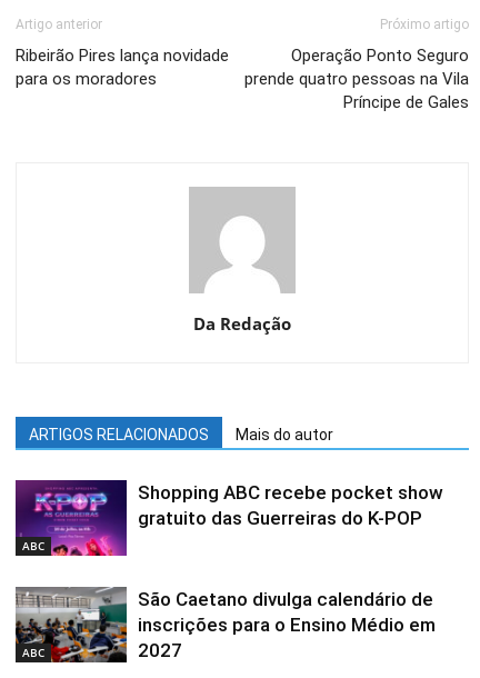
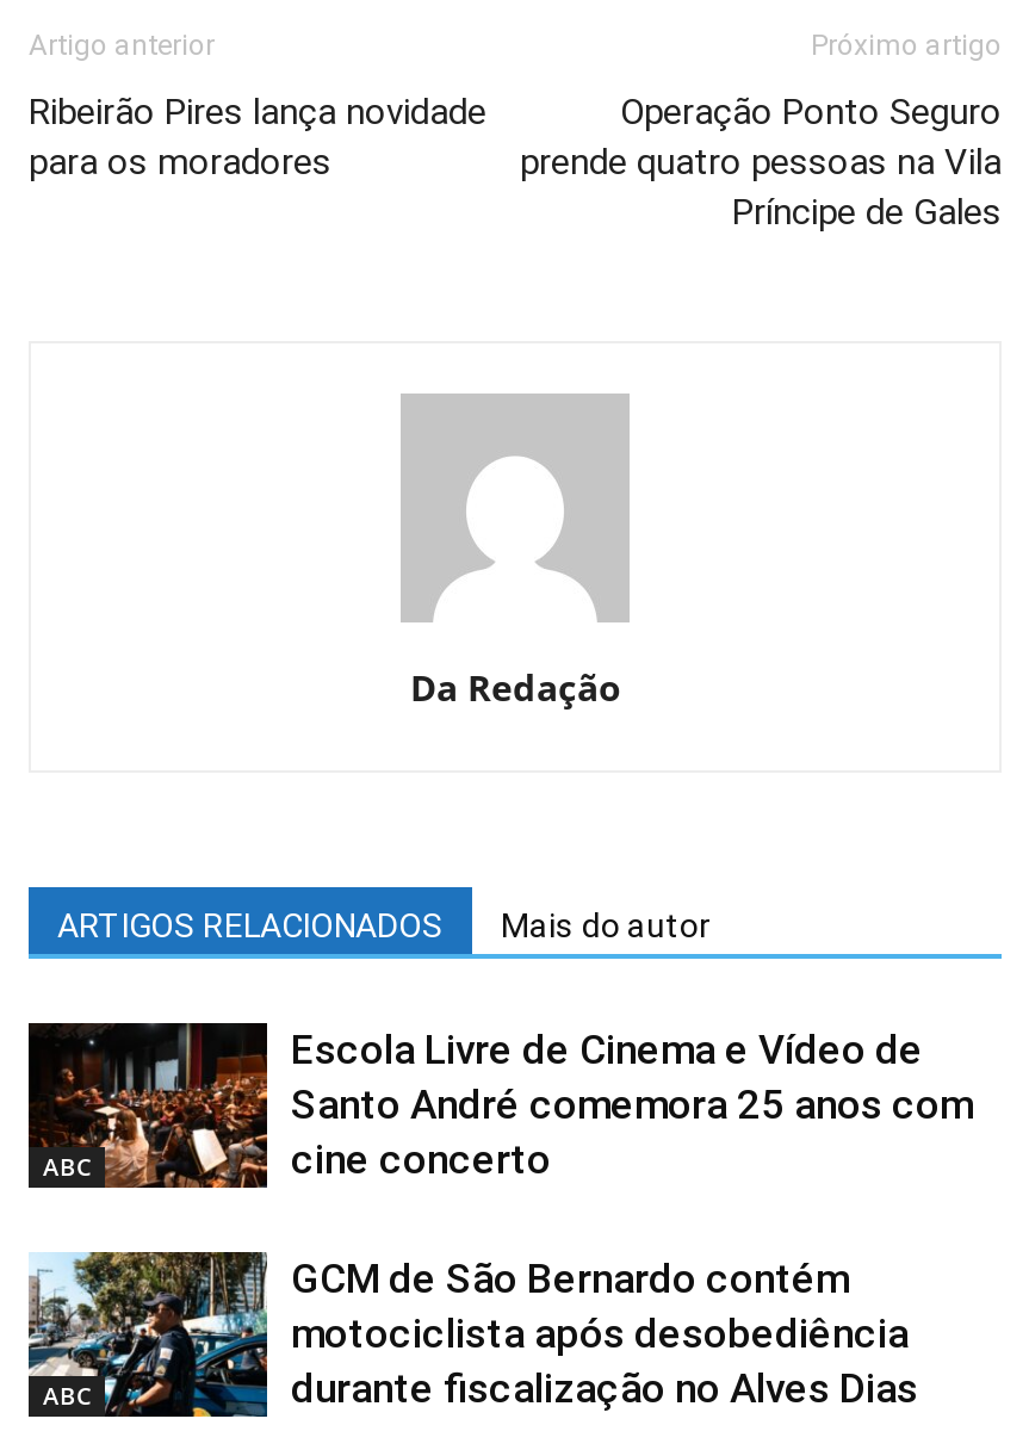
- [image]
- Shopping ABC recebe pocket show
- gratuito das Guerreiras do K-POP
+ [image]
+ Escola Livre de Cinema e Vídeo de
+ Santo André comemora 25 anos com
+ cine concerto

- [image]
- São Caetano divulga calendário de
- inscrições para o Ensino Médio em
- 2027
+ [image]
+ GCM de São Bernardo contém
+ motociclista após desobediência
+ durante fiscalização no Alves Dias
